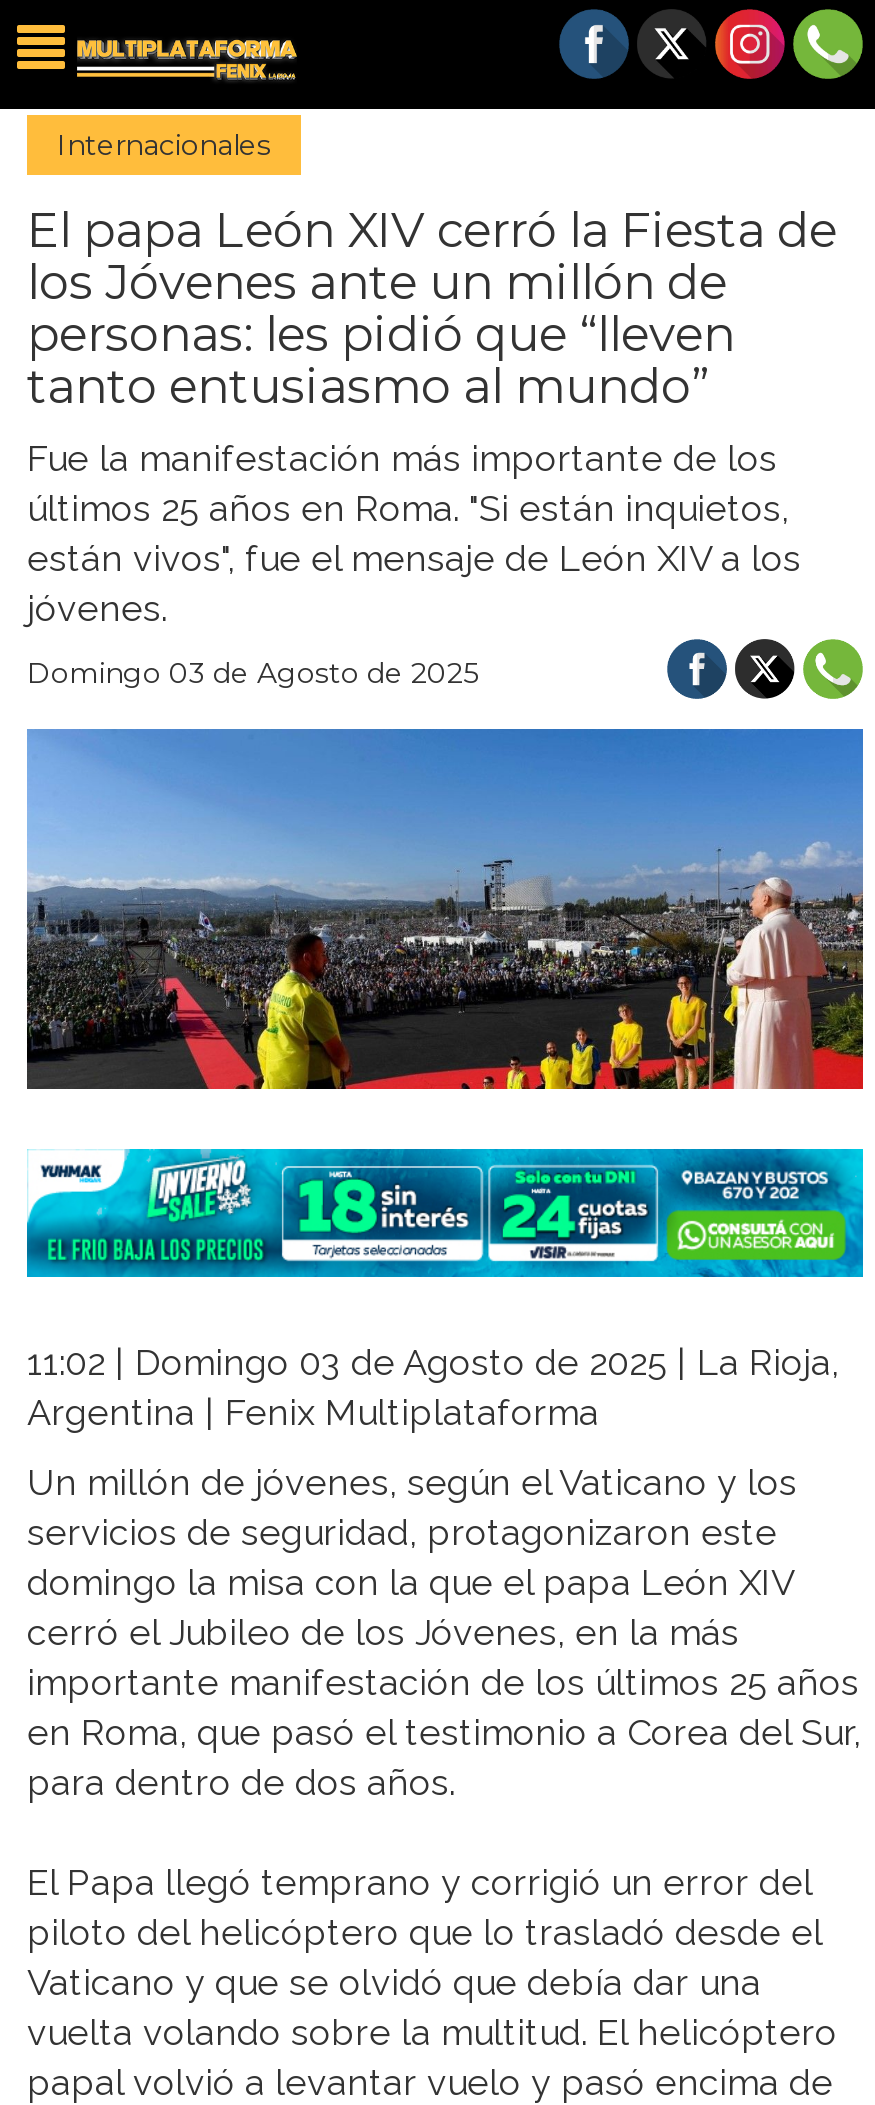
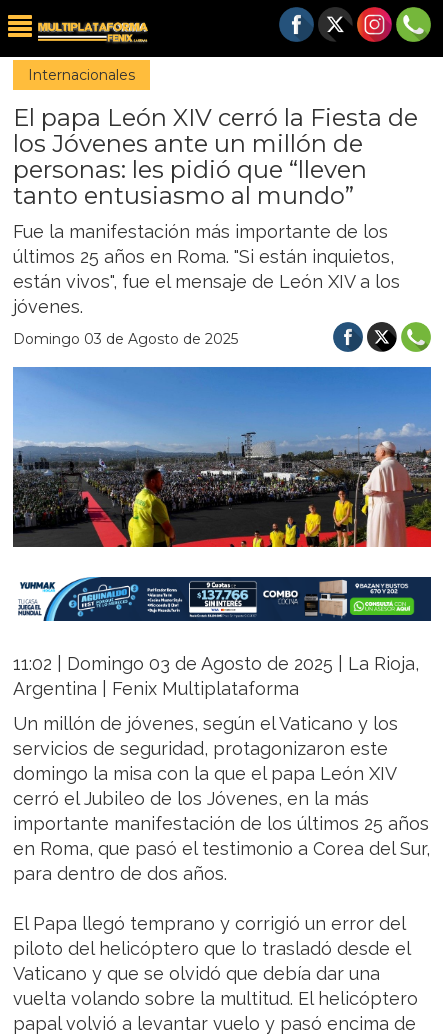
- [image]
+ [image]
